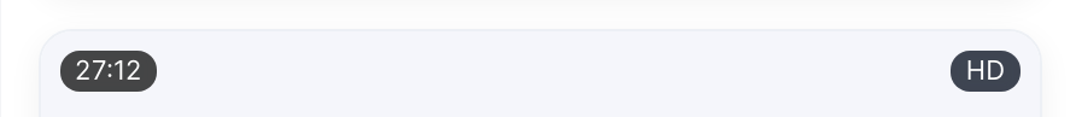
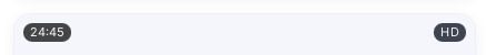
- 27:12
+ 24:45
